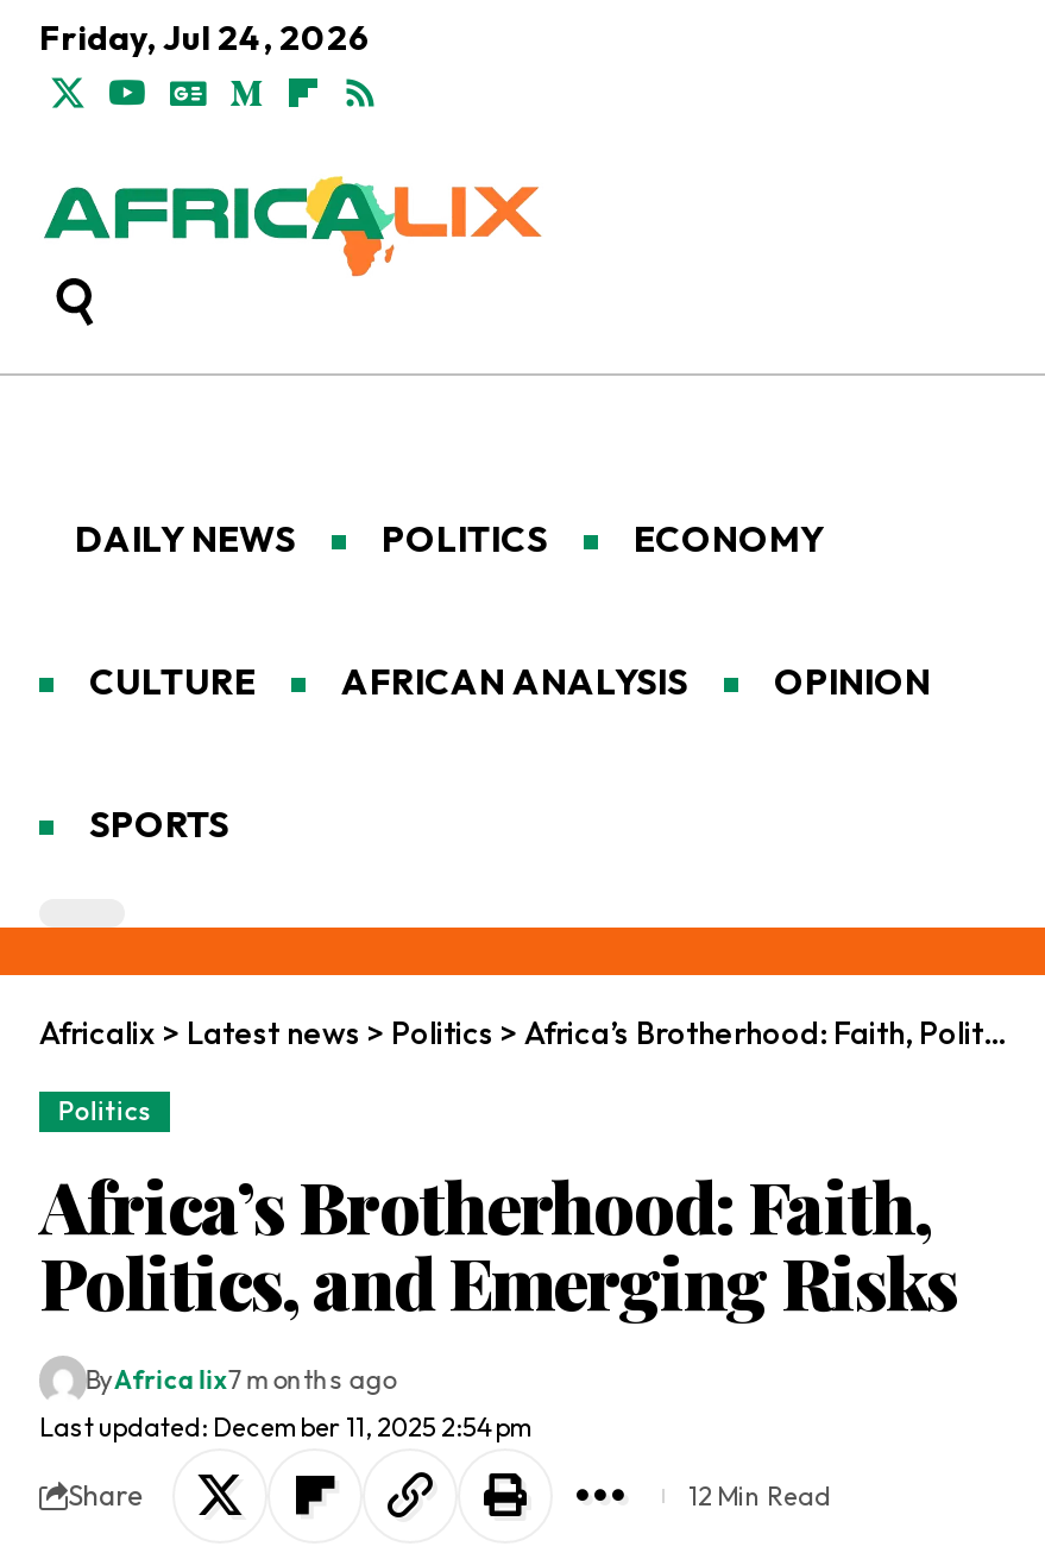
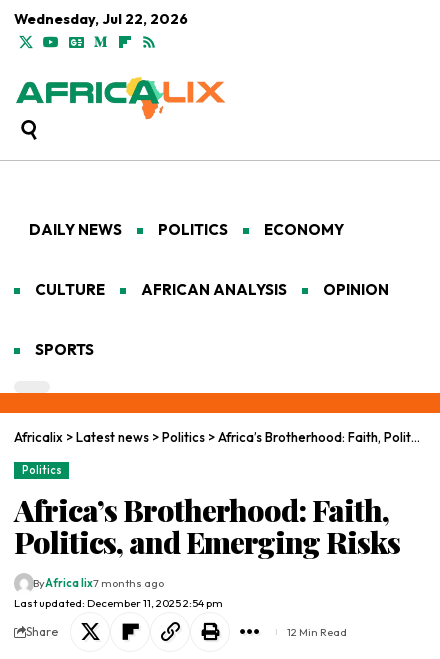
- Friday, Jul 24, 2026
+ Wednesday, Jul 22, 2026
